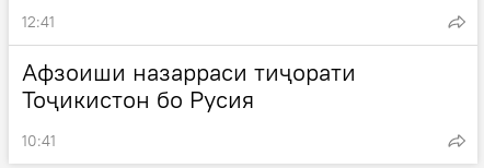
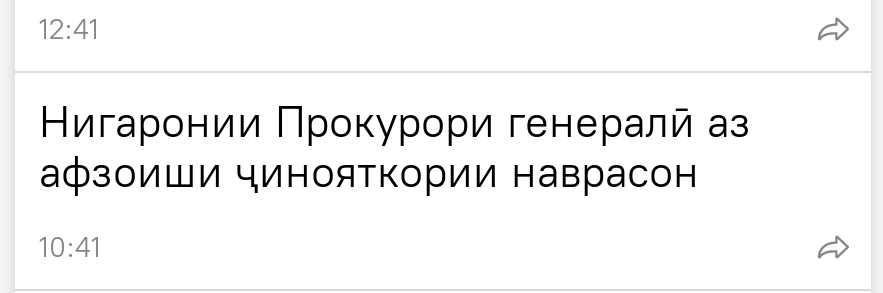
- Афзоиши назарраси тиҷорати
- Тоҷикистон бо Русия
+ Нигаронии Прокурори генералӣ аз
+ афзоиши ҷинояткории наврасон
